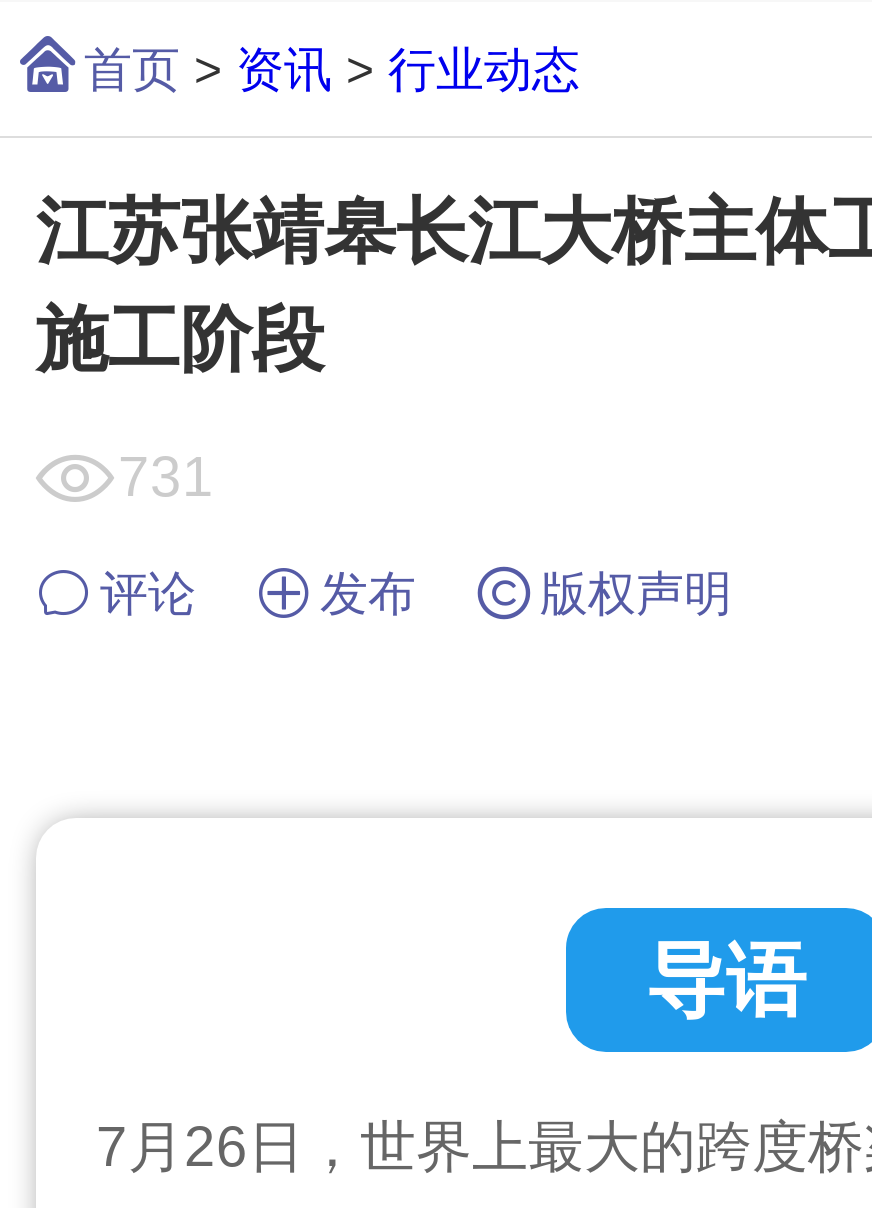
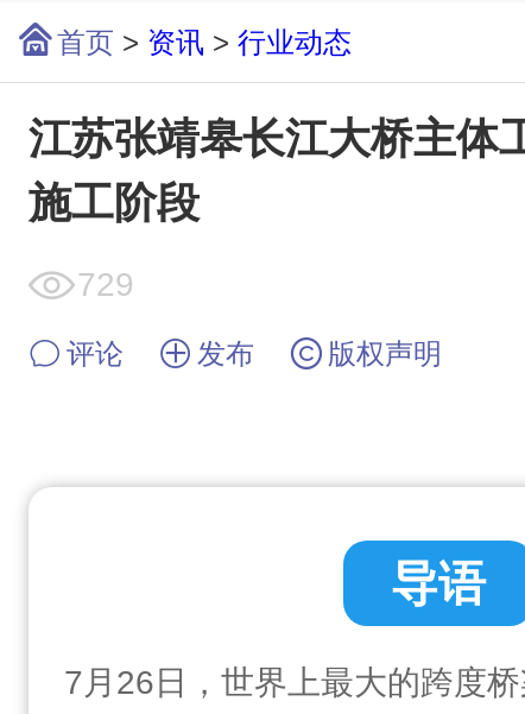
- 731
+ 729
